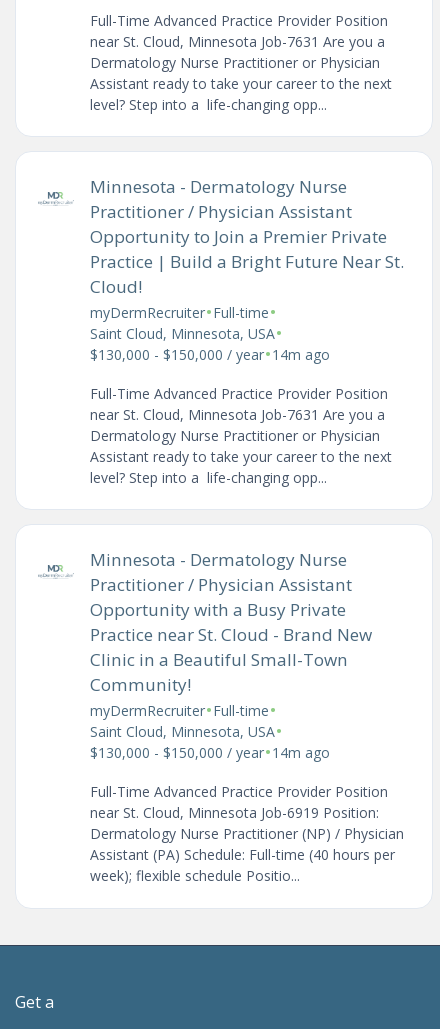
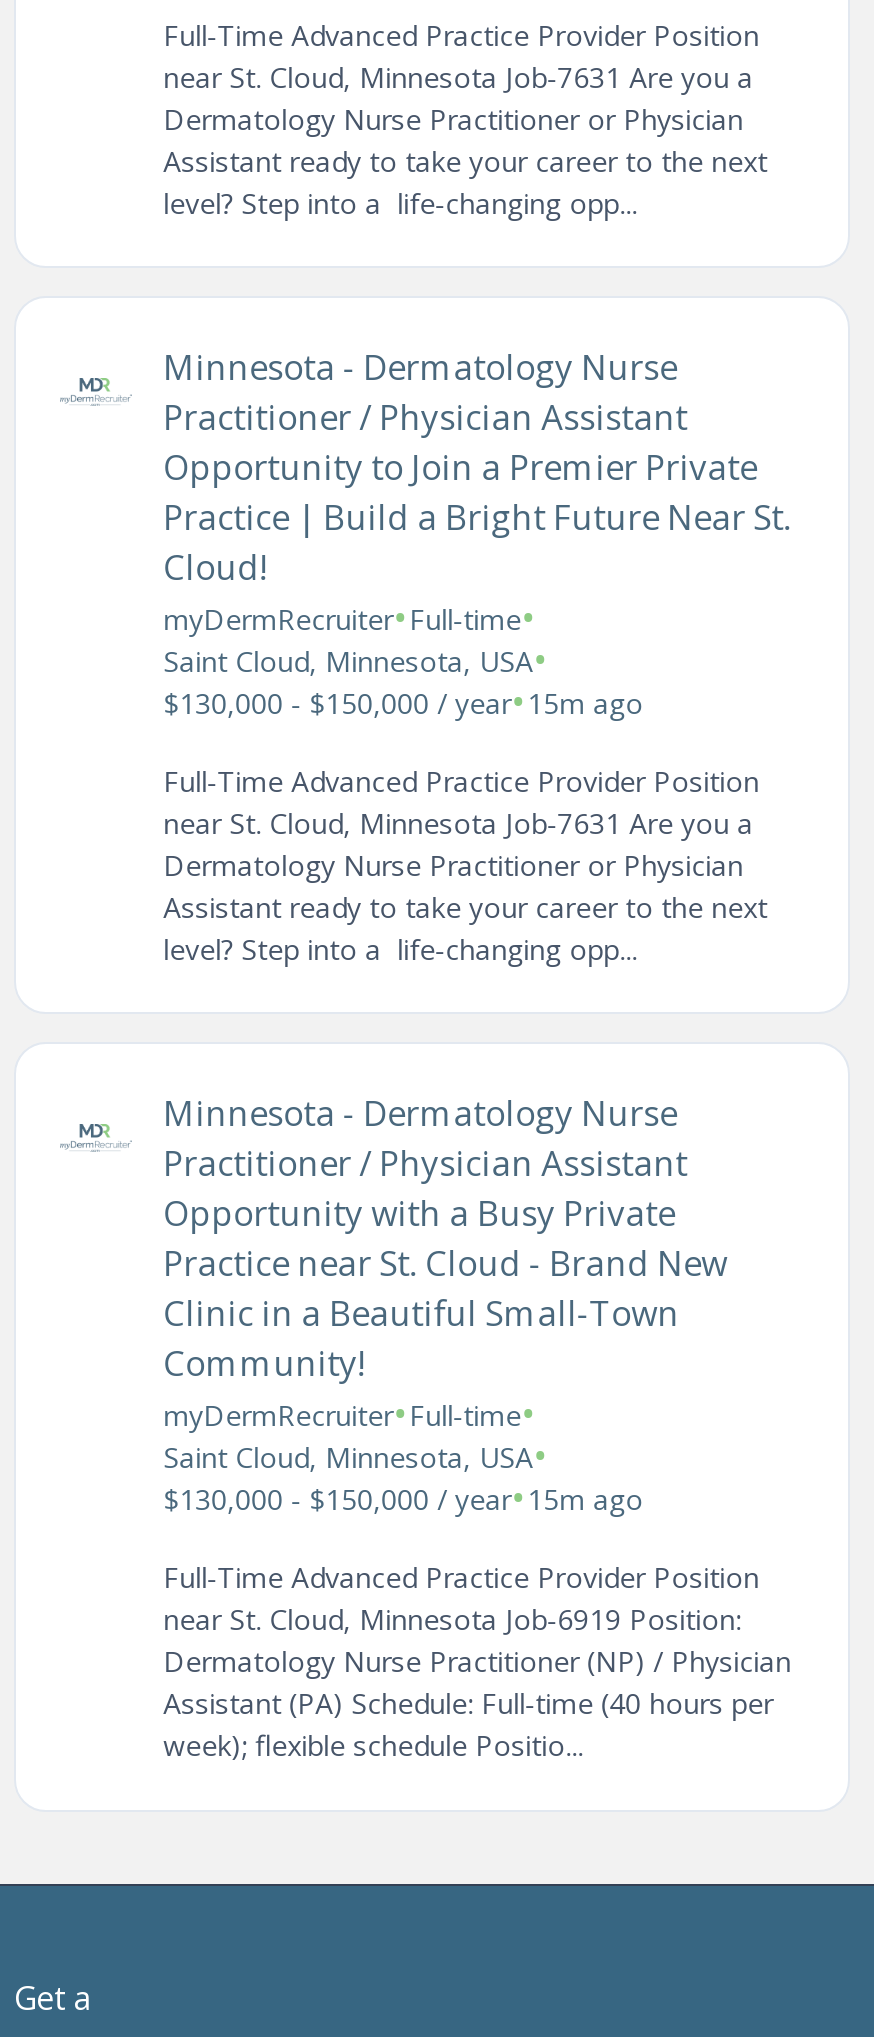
- $130,000 - $150,000 / year•14m ago
+ $130,000 - $150,000 / year•15m ago

- $130,000 - $150,000 / year•14m ago
+ $130,000 - $150,000 / year•15m ago
